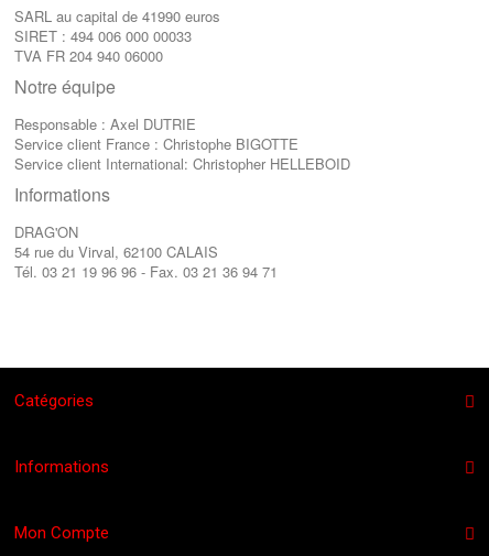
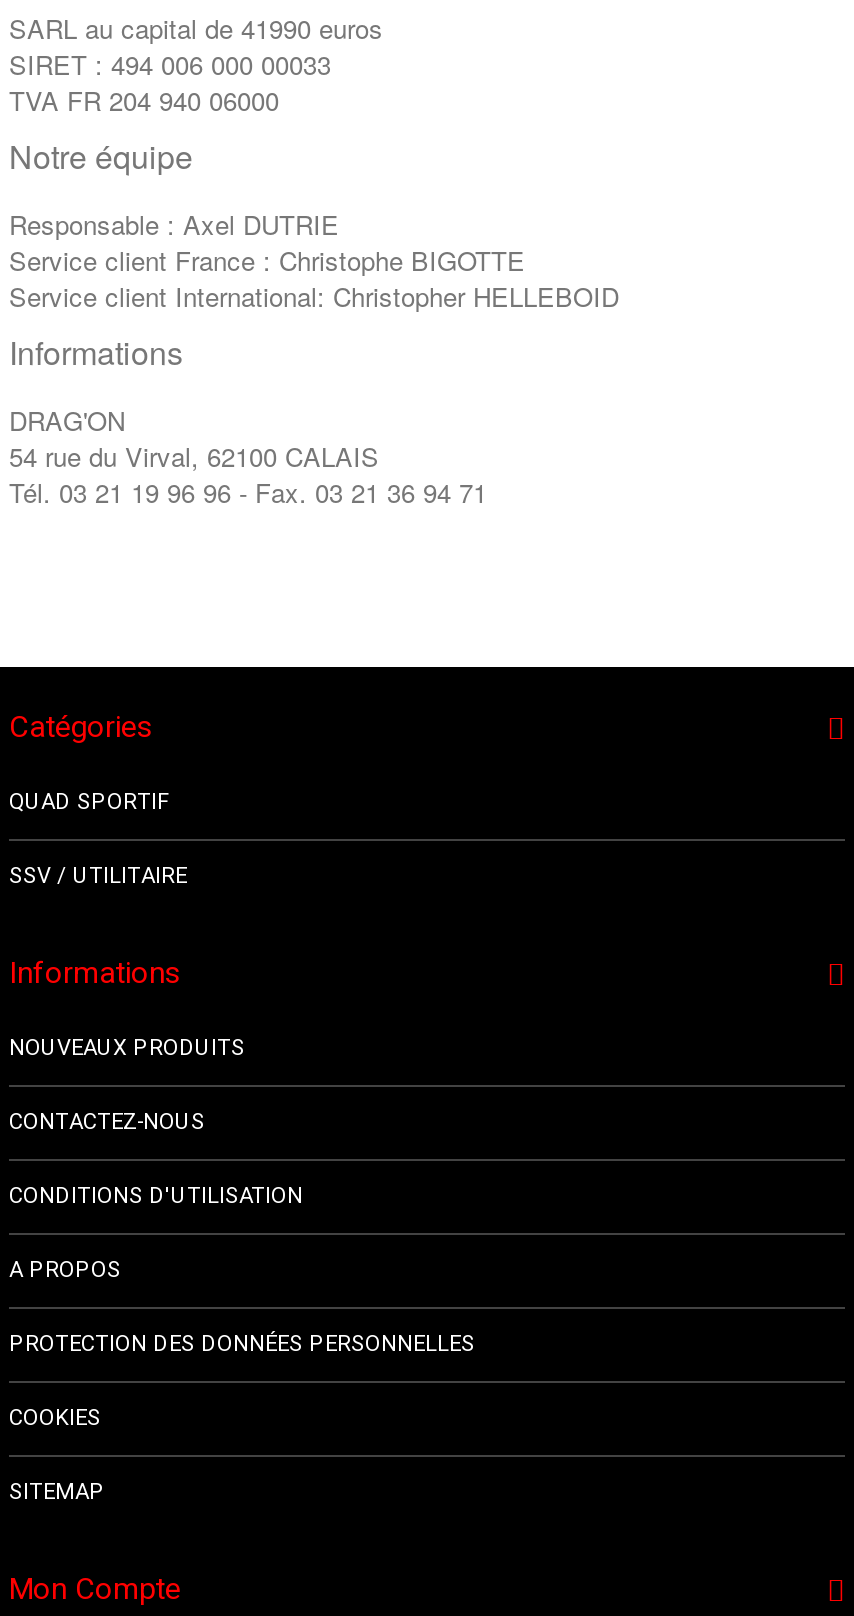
+ QUAD SPORTIF
+ SSV / UTILITAIRE

+ NOUVEAUX PRODUITS
+ CONTACTEZ-NOUS
+ CONDITIONS D'UTILISATION
+ A PROPOS
+ PROTECTION DES DONNÉES PERSONNELLES
+ COOKIES
+ SITEMAP
